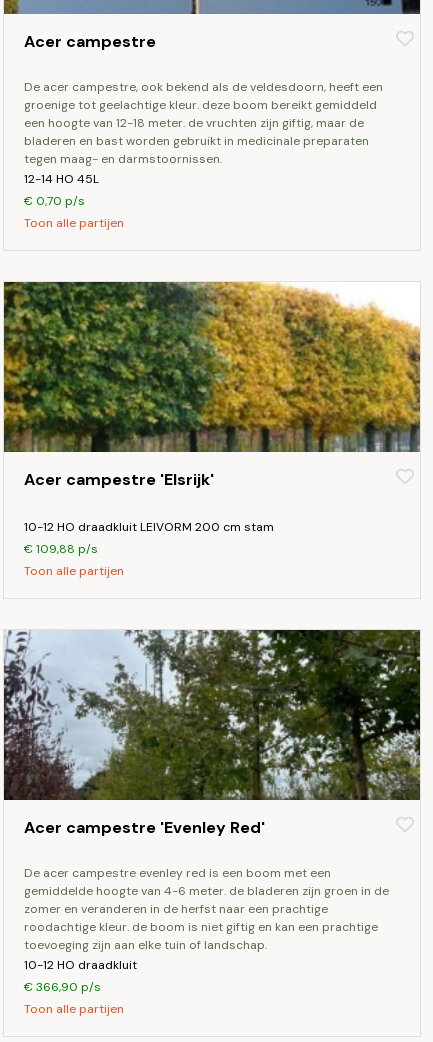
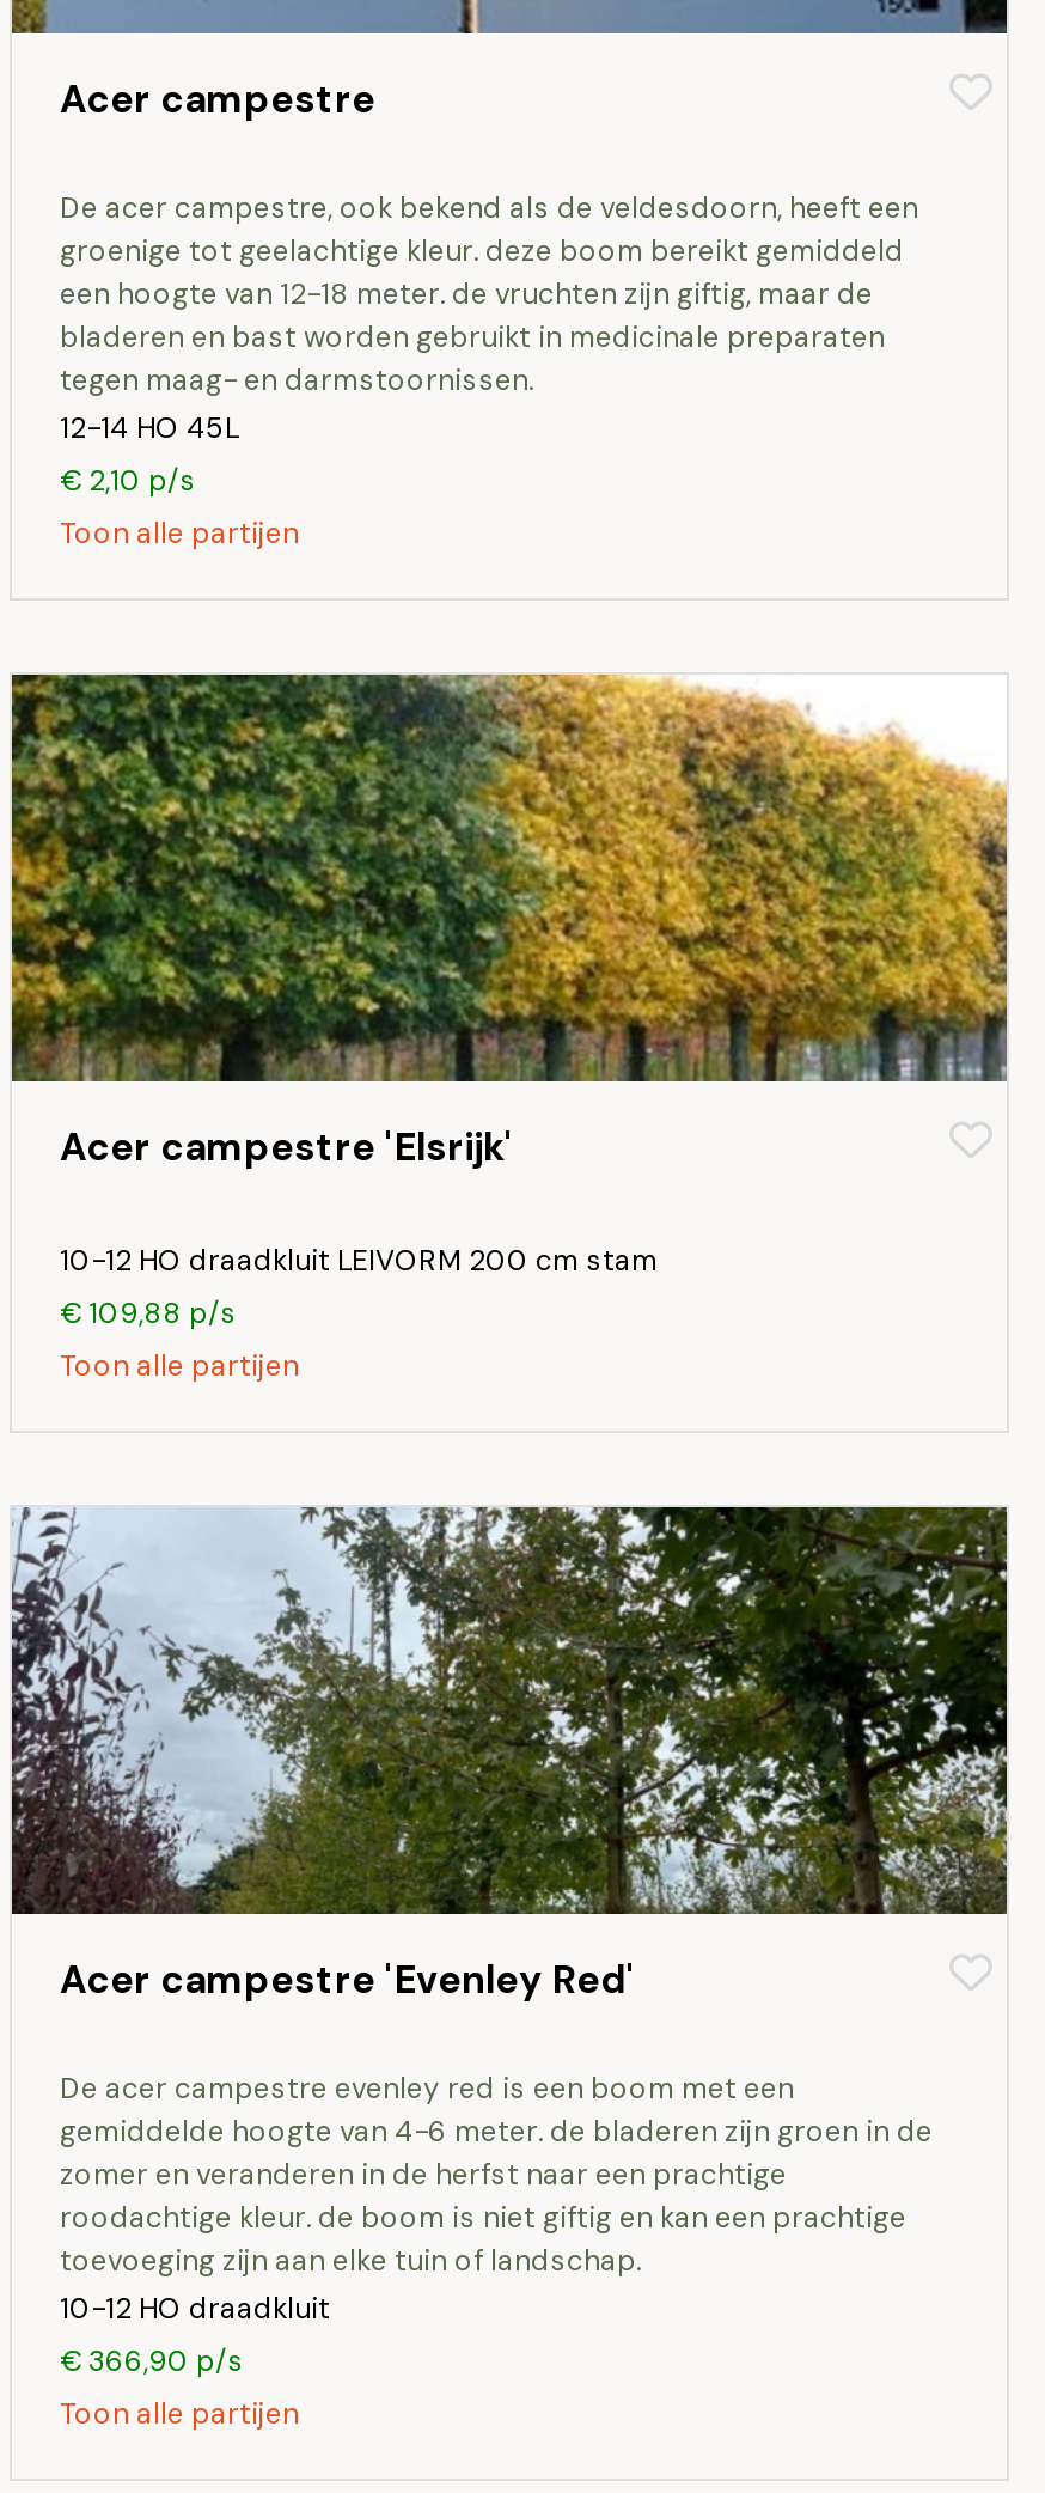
- € 0,70 p/s
+ € 2,10 p/s
